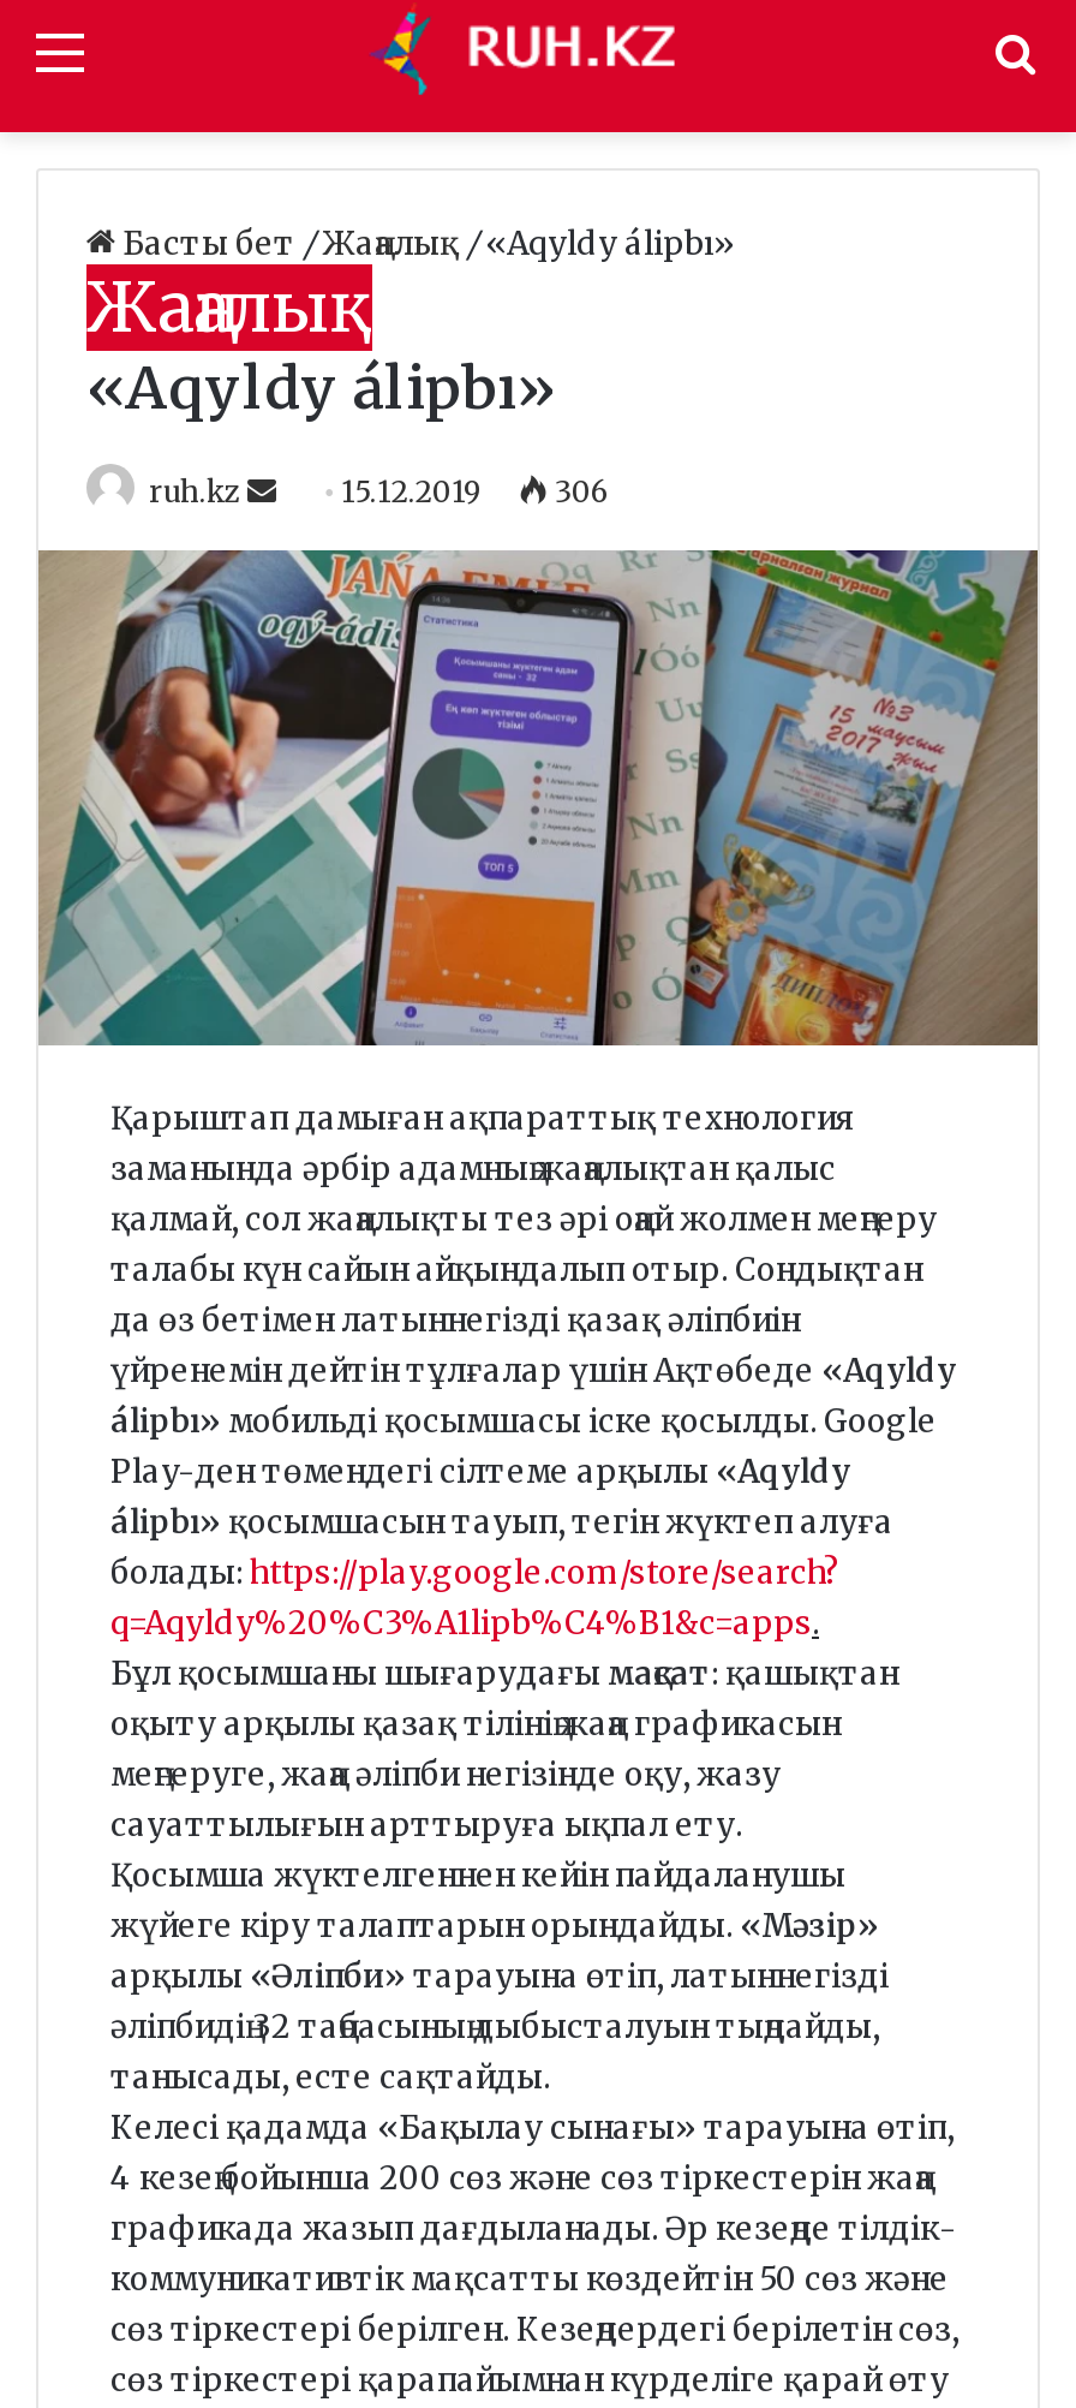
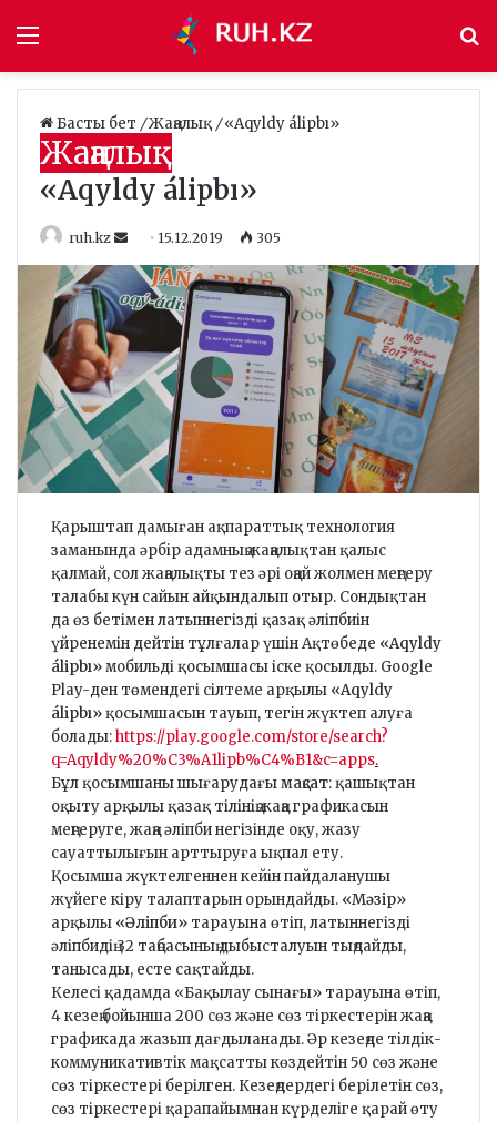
- 306
+ 305
